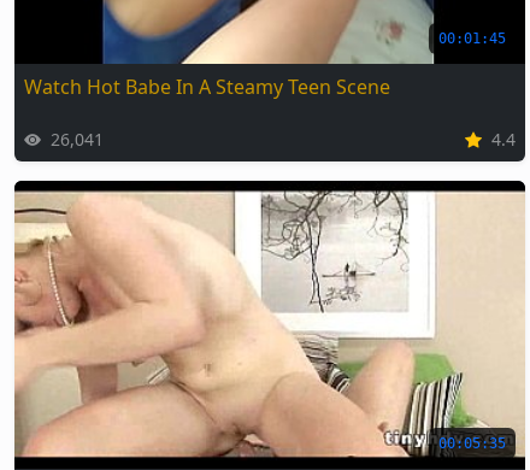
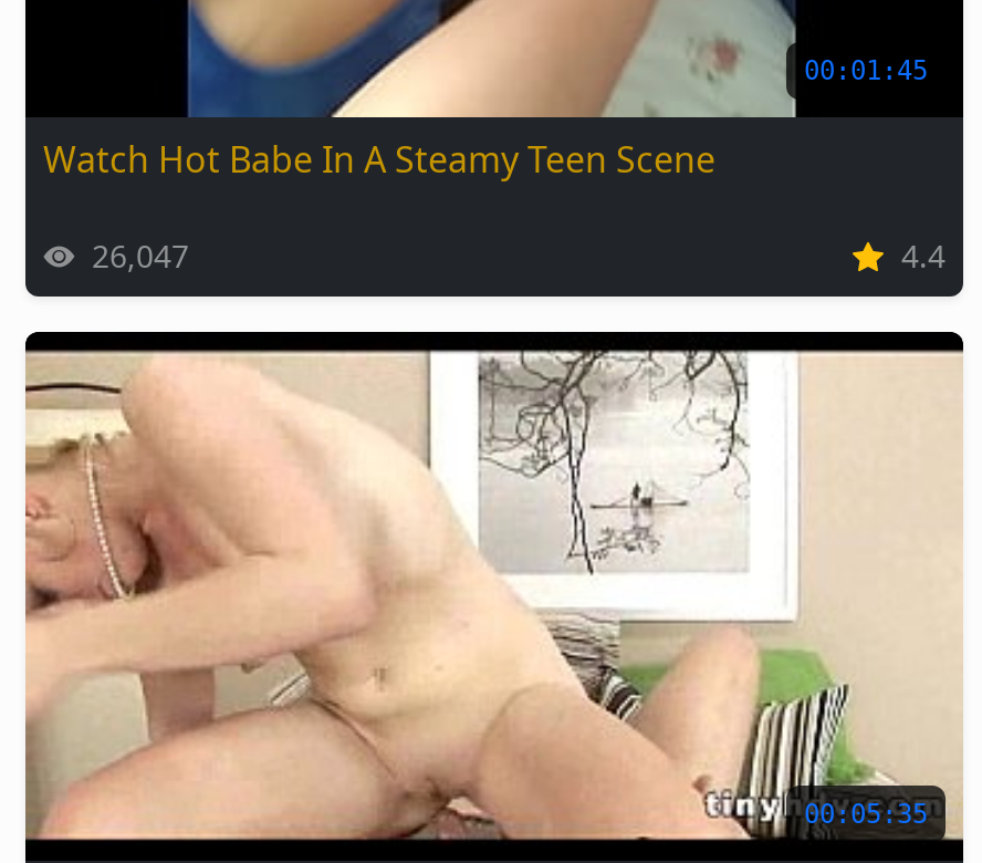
- 26,041
+ 26,047
